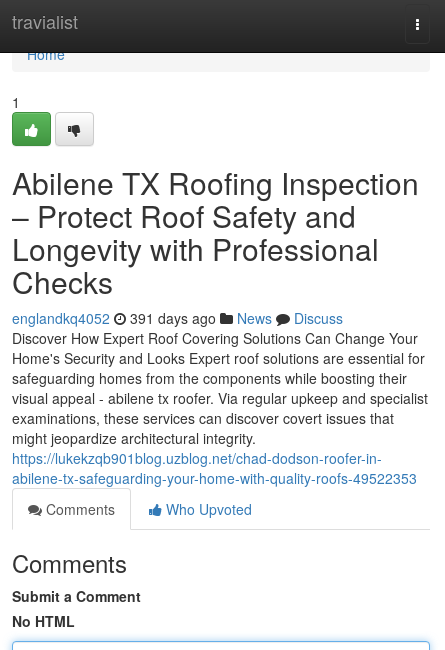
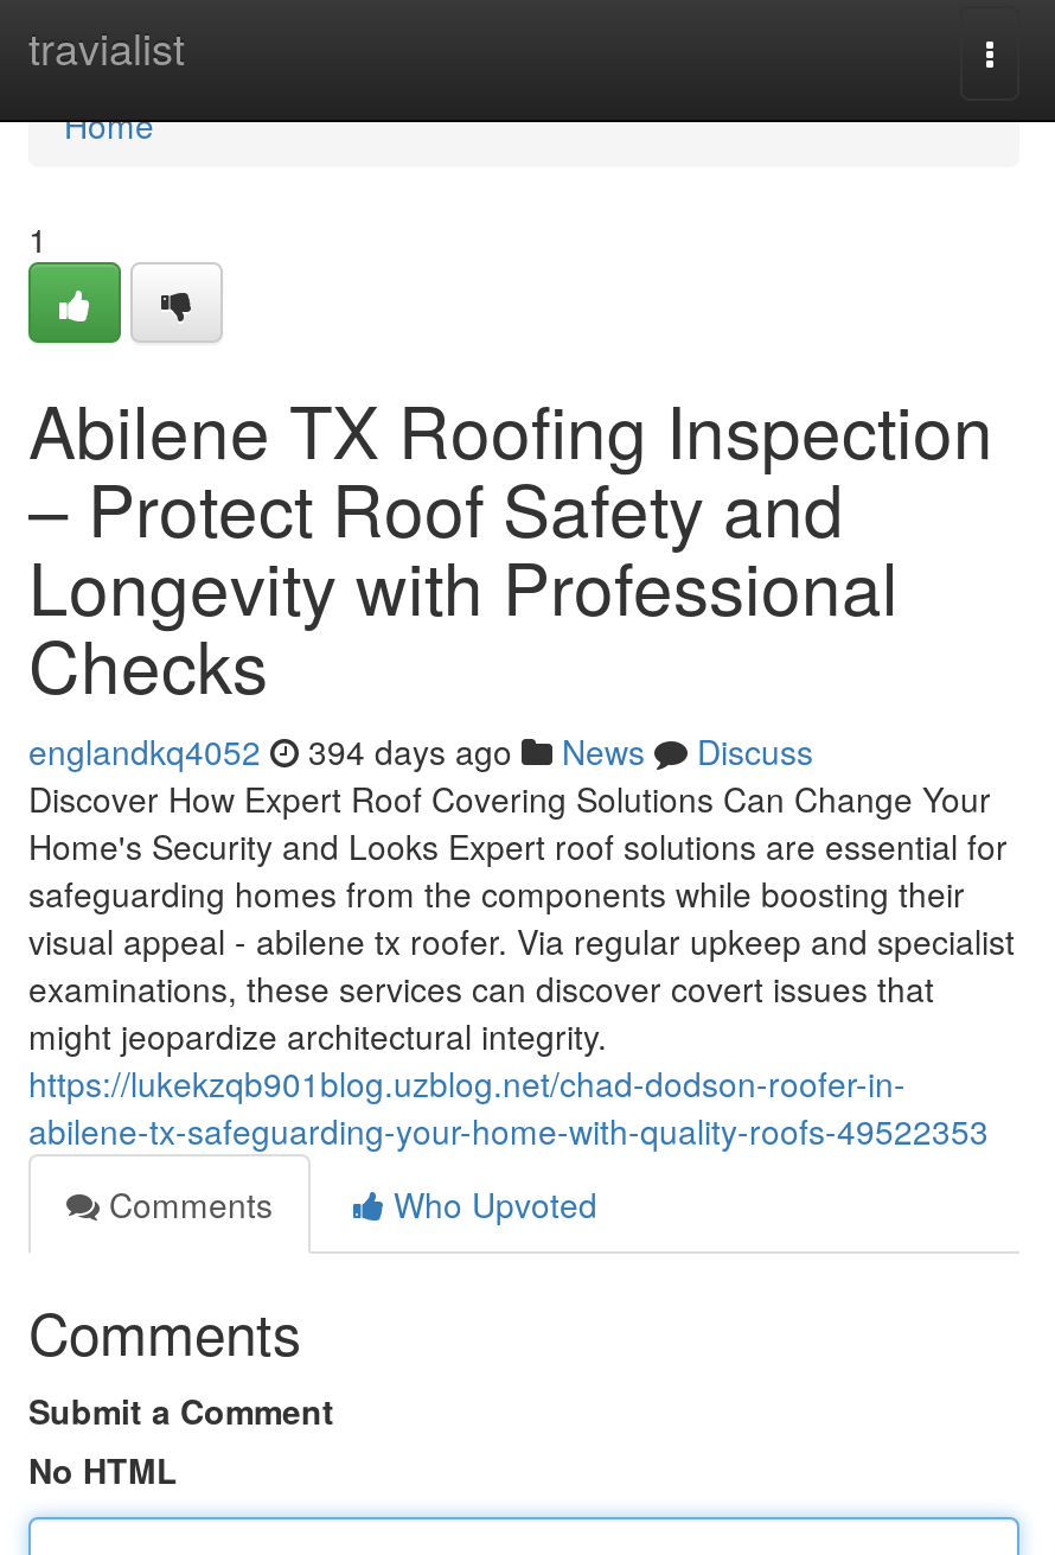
- englandkq4052 391 days ago News Discuss
+ englandkq4052 394 days ago News Discuss
